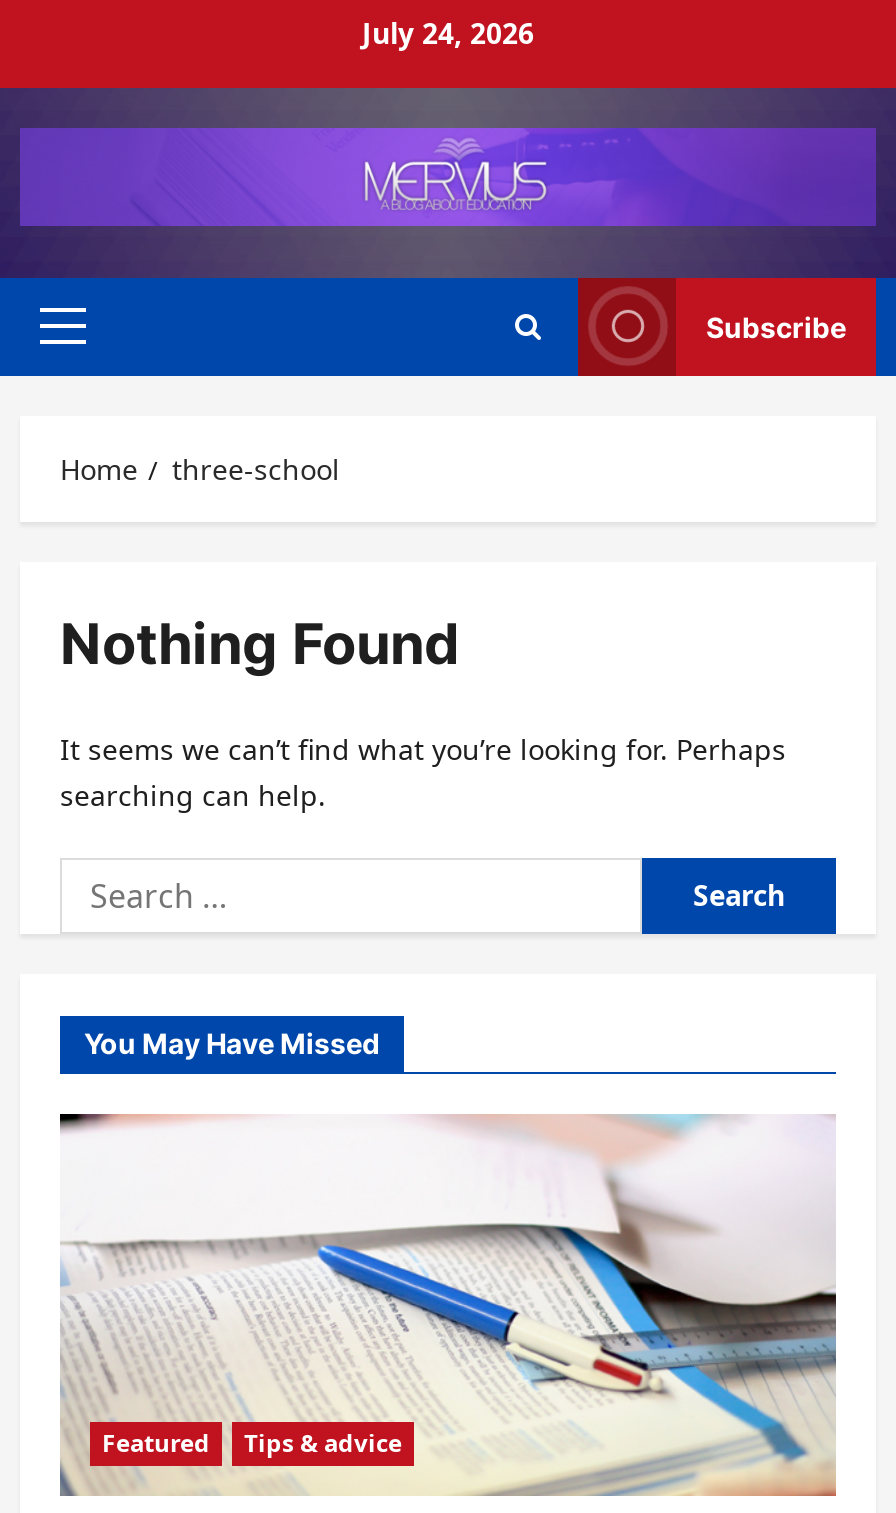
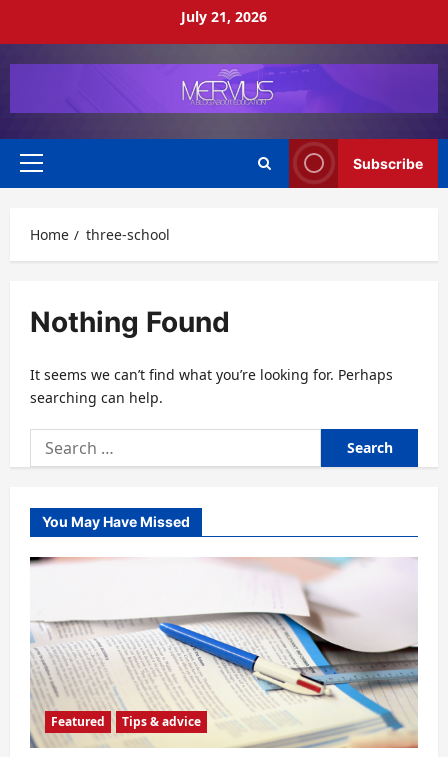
- July 24, 2026
+ July 21, 2026
